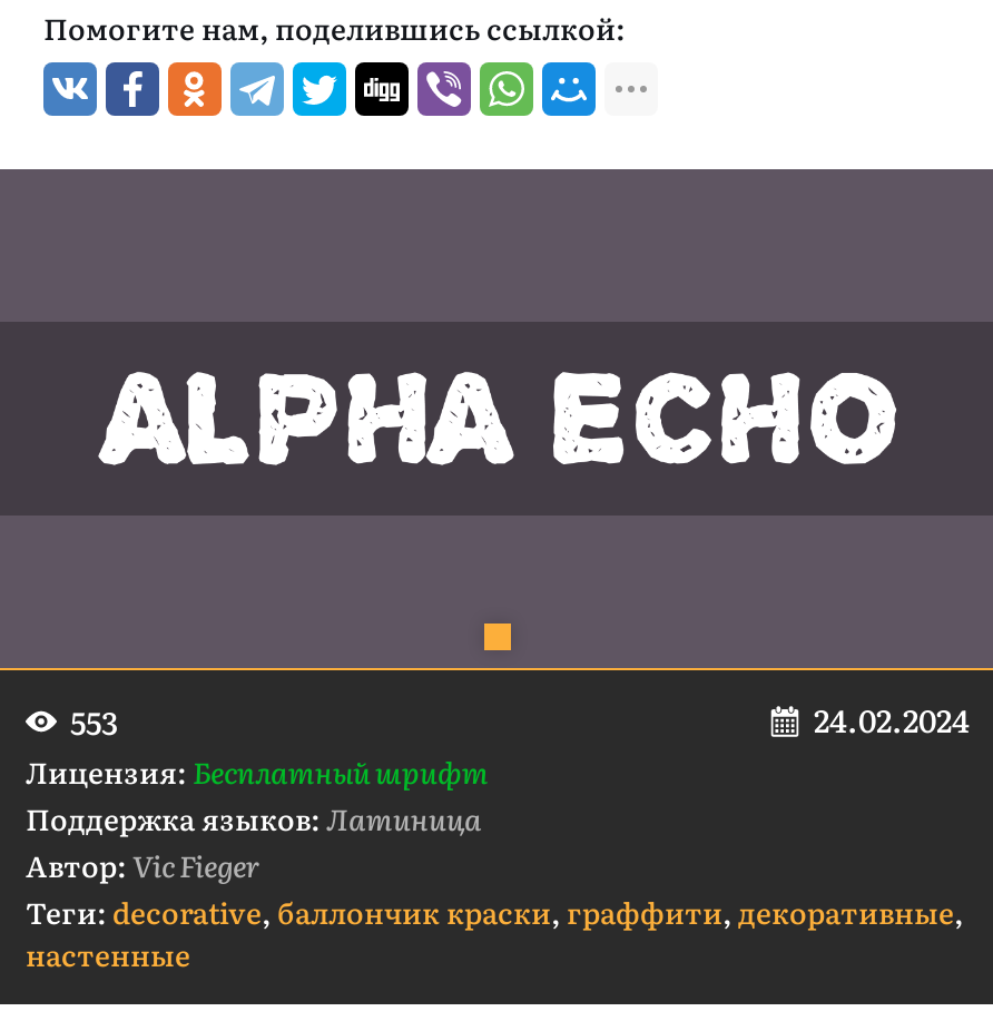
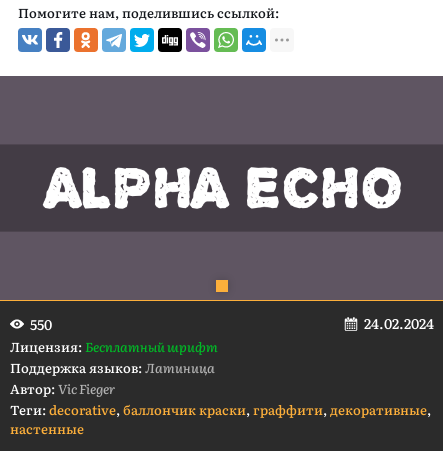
- 553
+ 550
